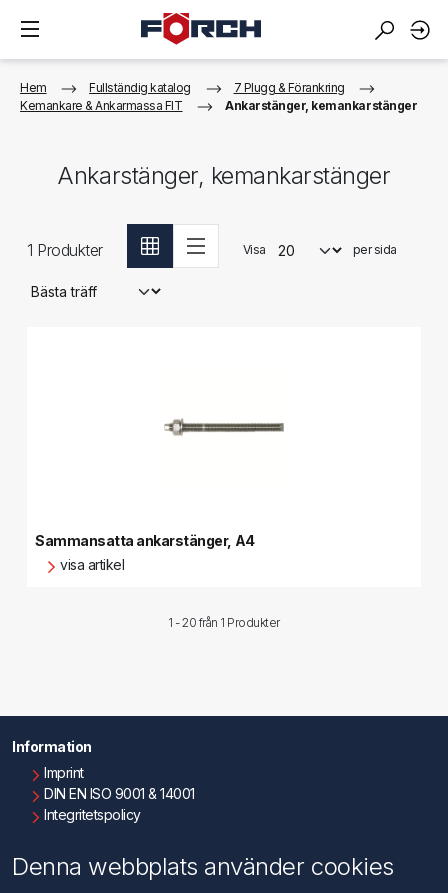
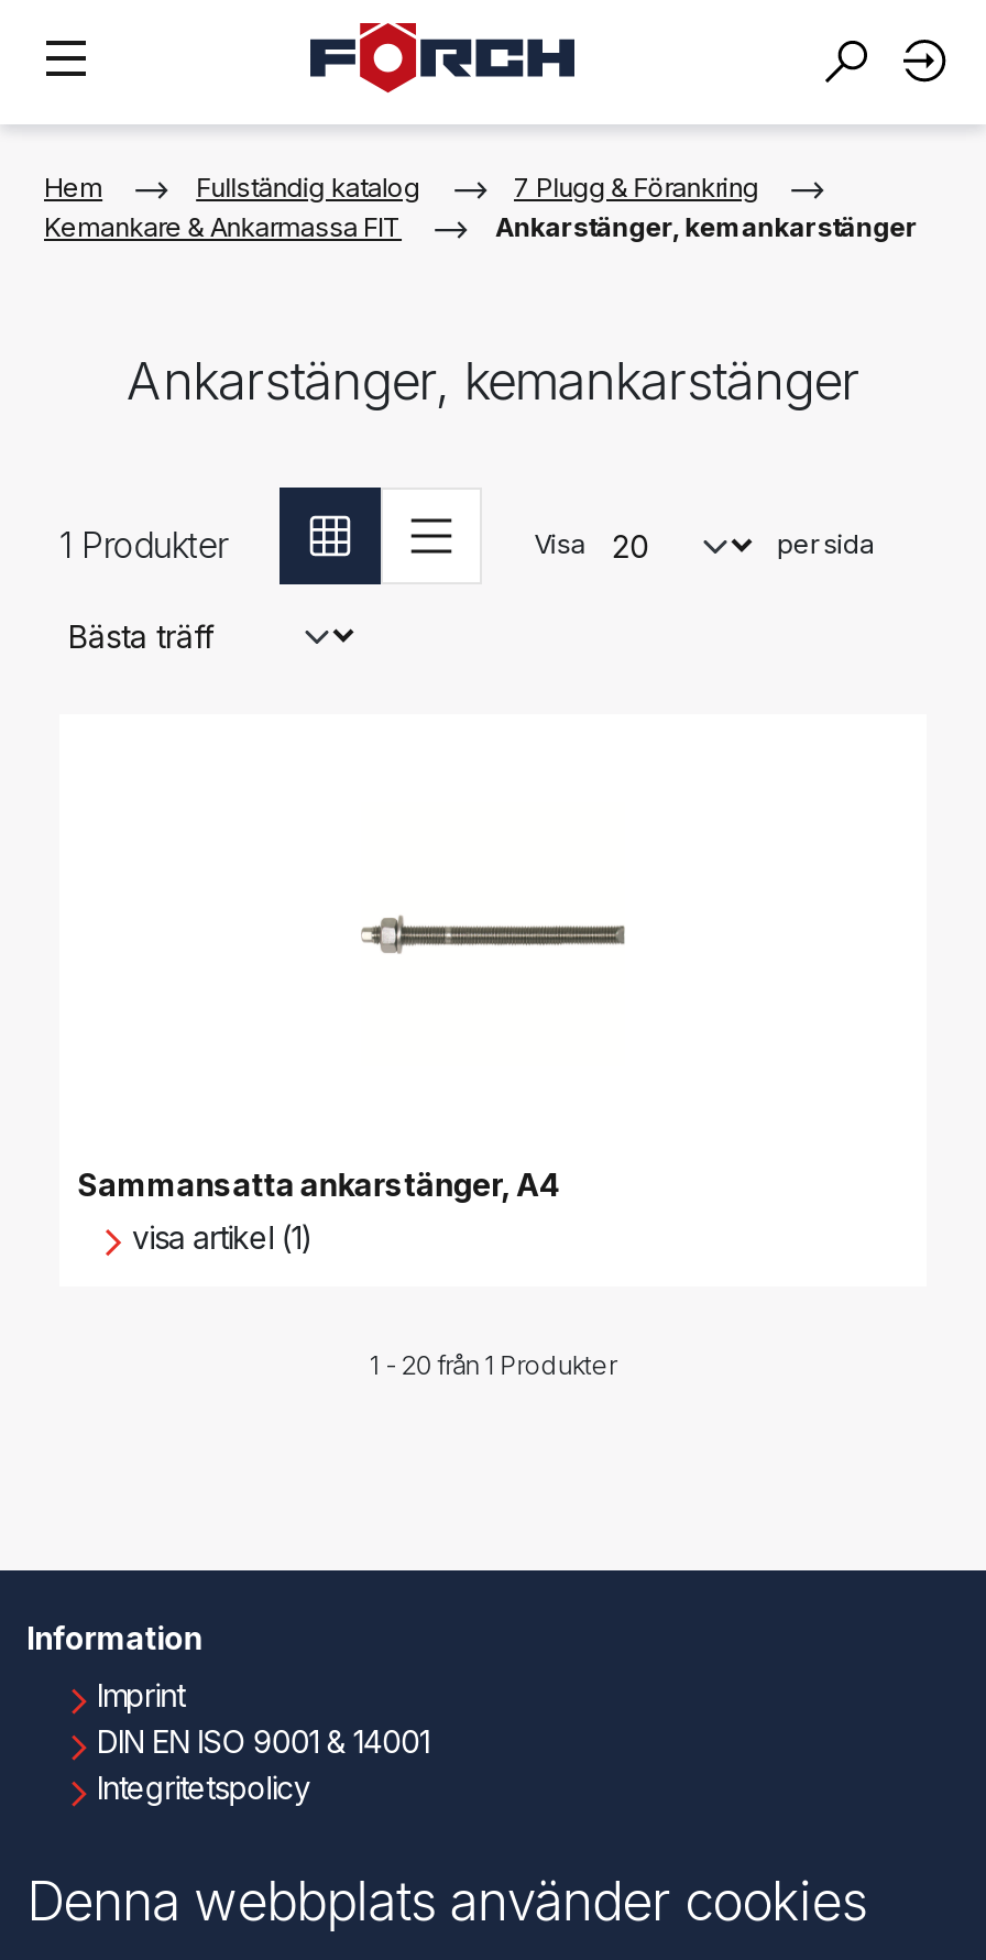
- visa artikel
+ visa artikel (1)
